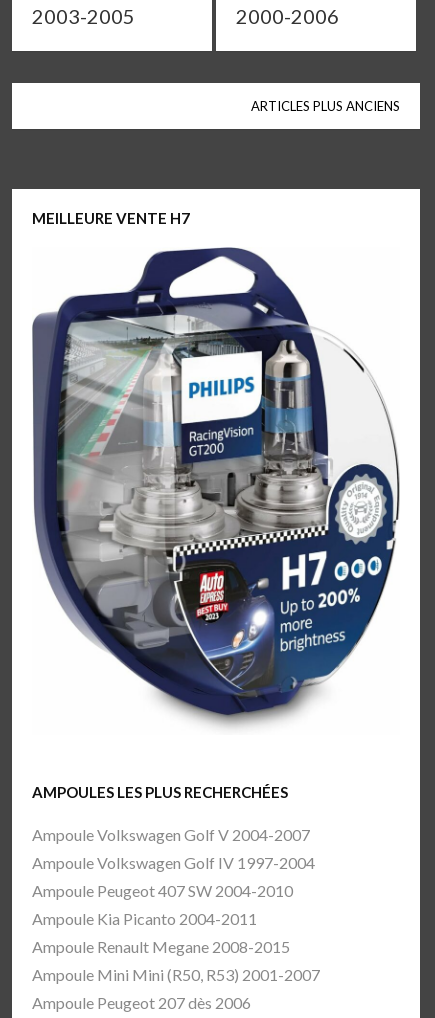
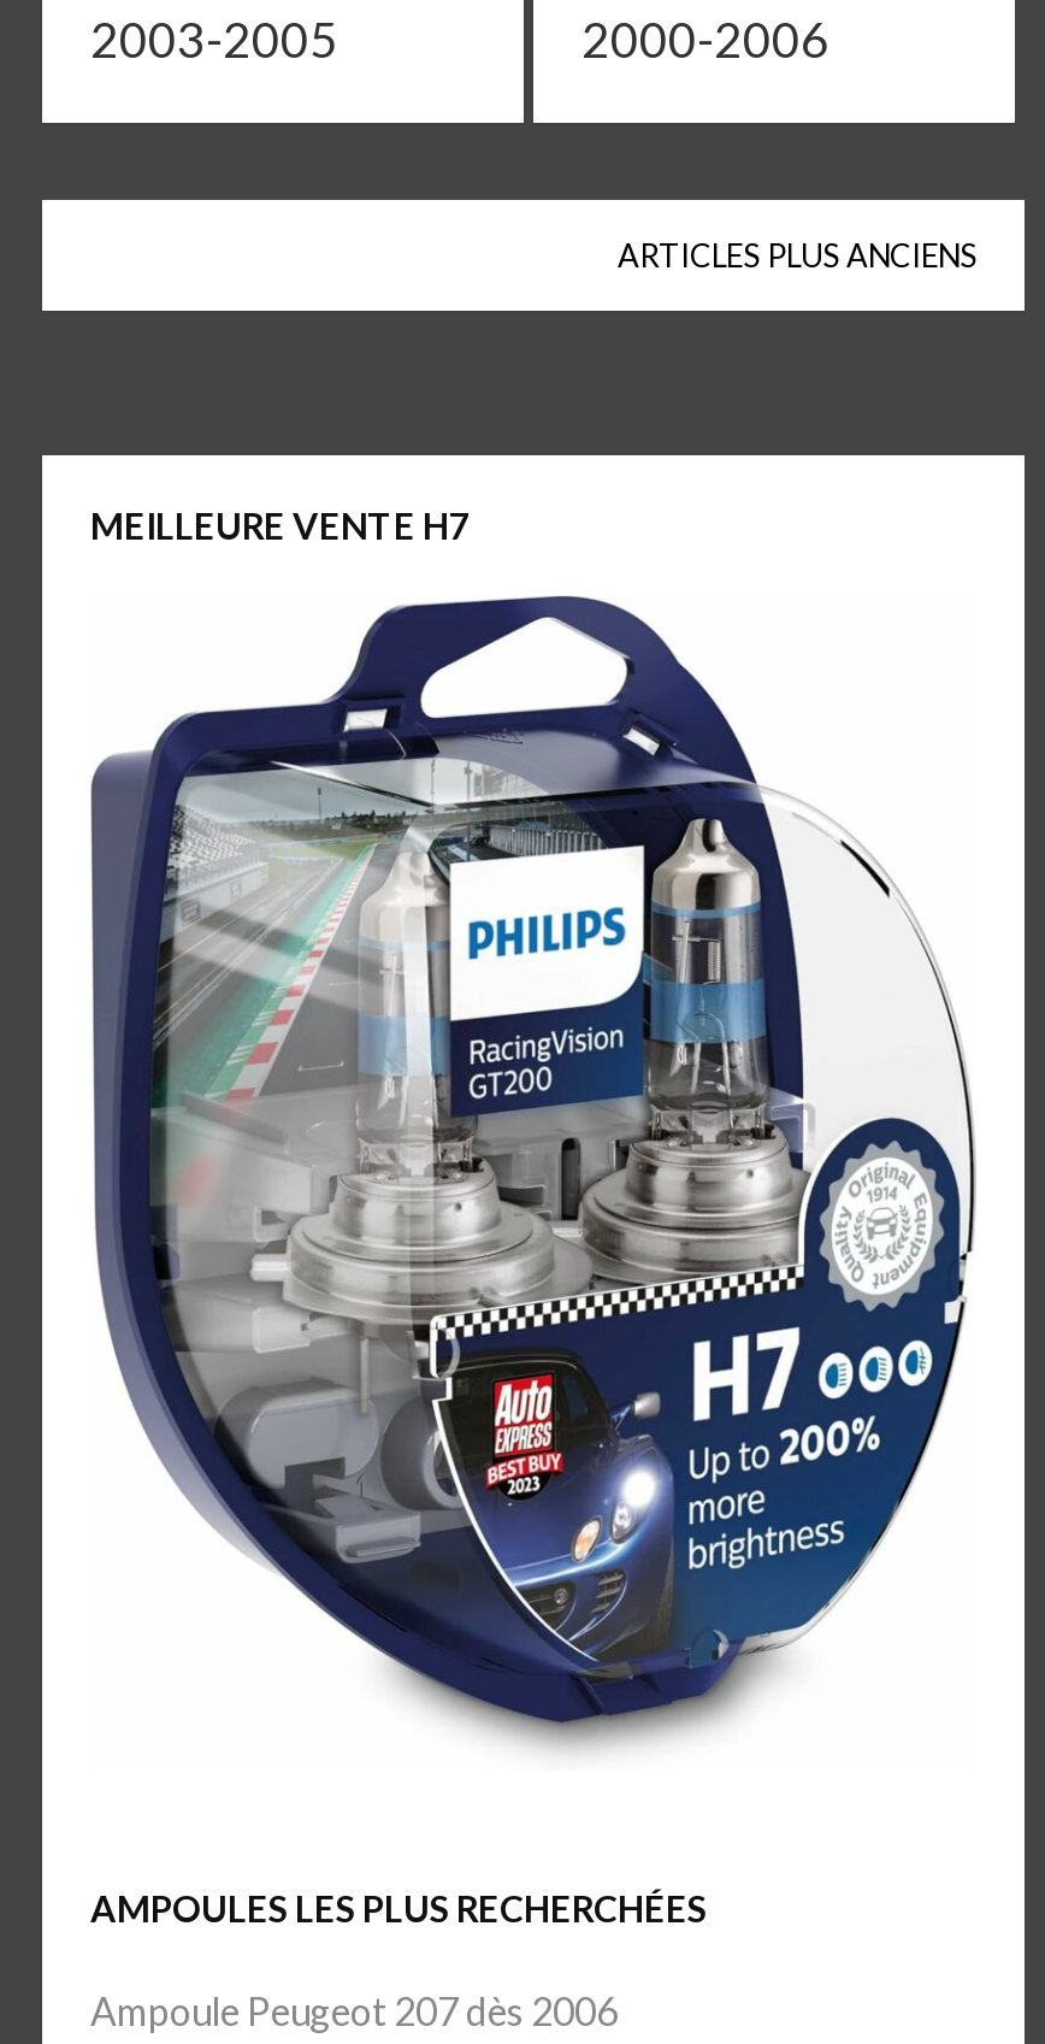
- Ampoule Volkswagen Golf V 2004-2007
- Ampoule Volkswagen Golf IV 1997-2004
- Ampoule Peugeot 407 SW 2004-2010
- Ampoule Kia Picanto 2004-2011
- Ampoule Renault Megane 2008-2015
- Ampoule Mini Mini (R50, R53) 2001-2007
